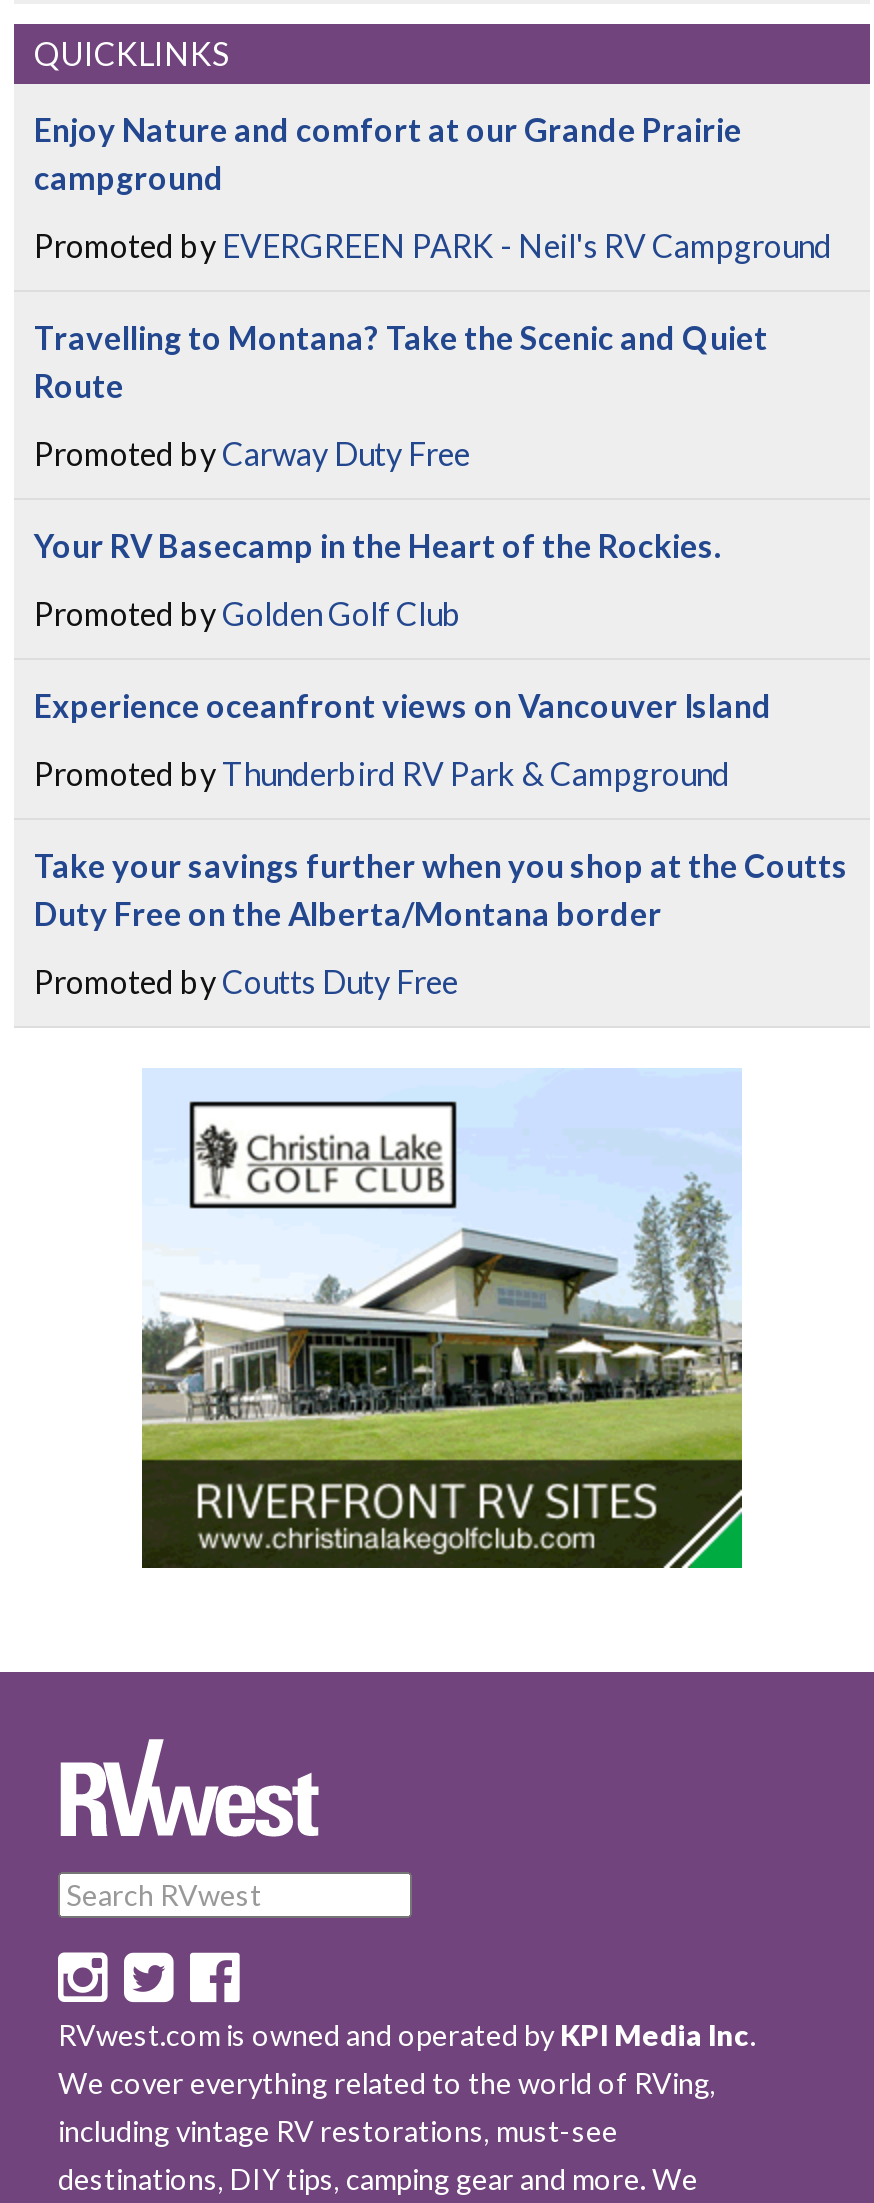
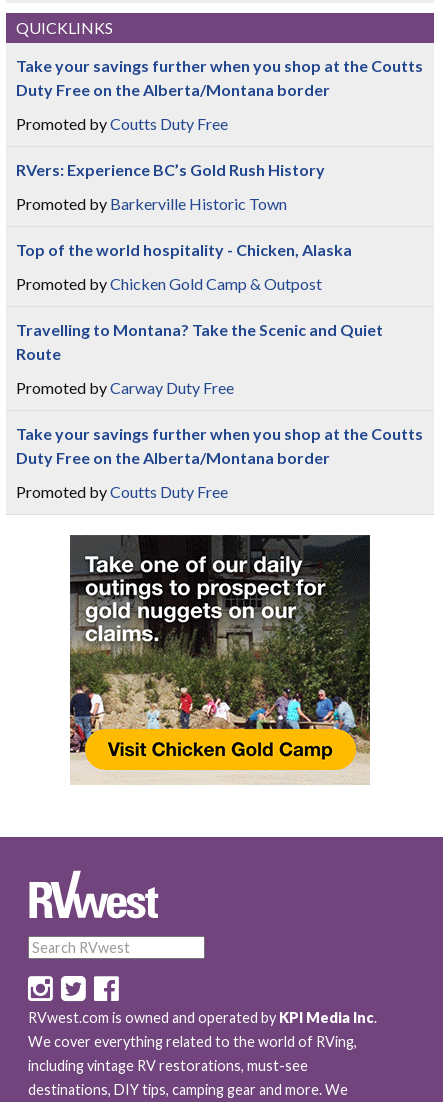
- Enjoy Nature and comfort at our Grande Prairie
- campground
- Promoted by EVERGREEN PARK - Neil's RV Campground
+ Take your savings further when you shop at the Coutts
+ Duty Free on the Alberta/Montana border
+ Promoted by Coutts Duty Free
+ RVers: Experience BC’s Gold Rush History
+ Promoted by Barkerville Historic Town
+ Top of the world hospitality - Chicken, Alaska
+ Promoted by Chicken Gold Camp & Outpost

moved down: Travelling to Montana? Take the Scenic and Quiet | Route | Promoted by Carway Duty Free

- Your RV Basecamp in the Heart of the Rockies.
- Promoted by Golden Golf Club
- Experience oceanfront views on Vancouver Island
- Promoted by Thunderbird RV Park & Campground

- [image]
+ [image]
